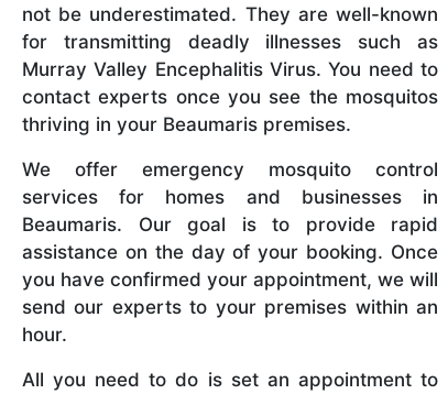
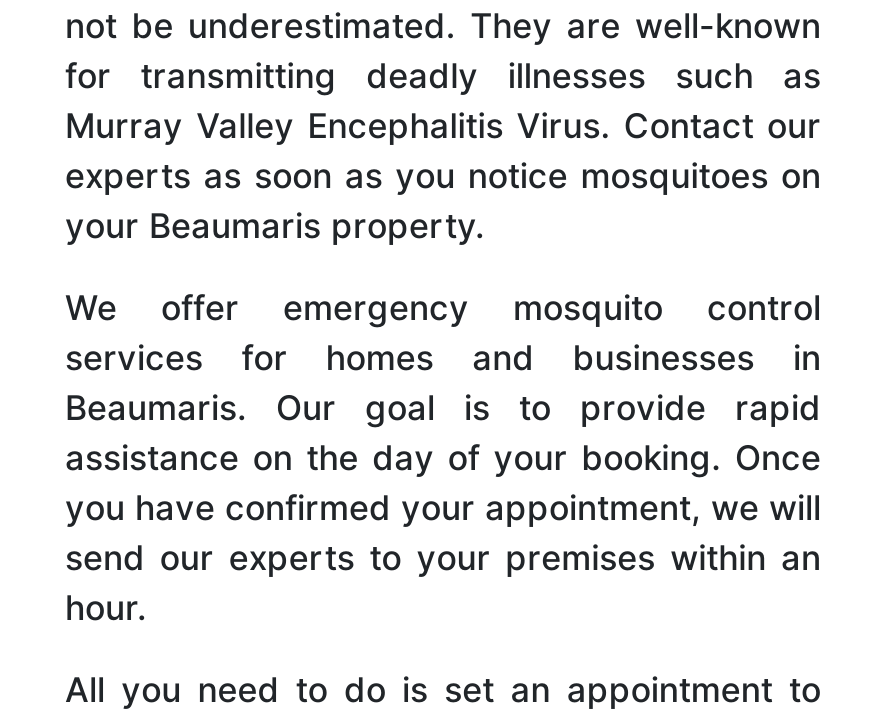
- Murray Valley Encephalitis Virus. You need to
- contact experts once you see the mosquitos
- thriving in your Beaumaris premises.
+ Murray Valley Encephalitis Virus. Contact our
+ experts as soon as you notice mosquitoes on
+ your Beaumaris property.
